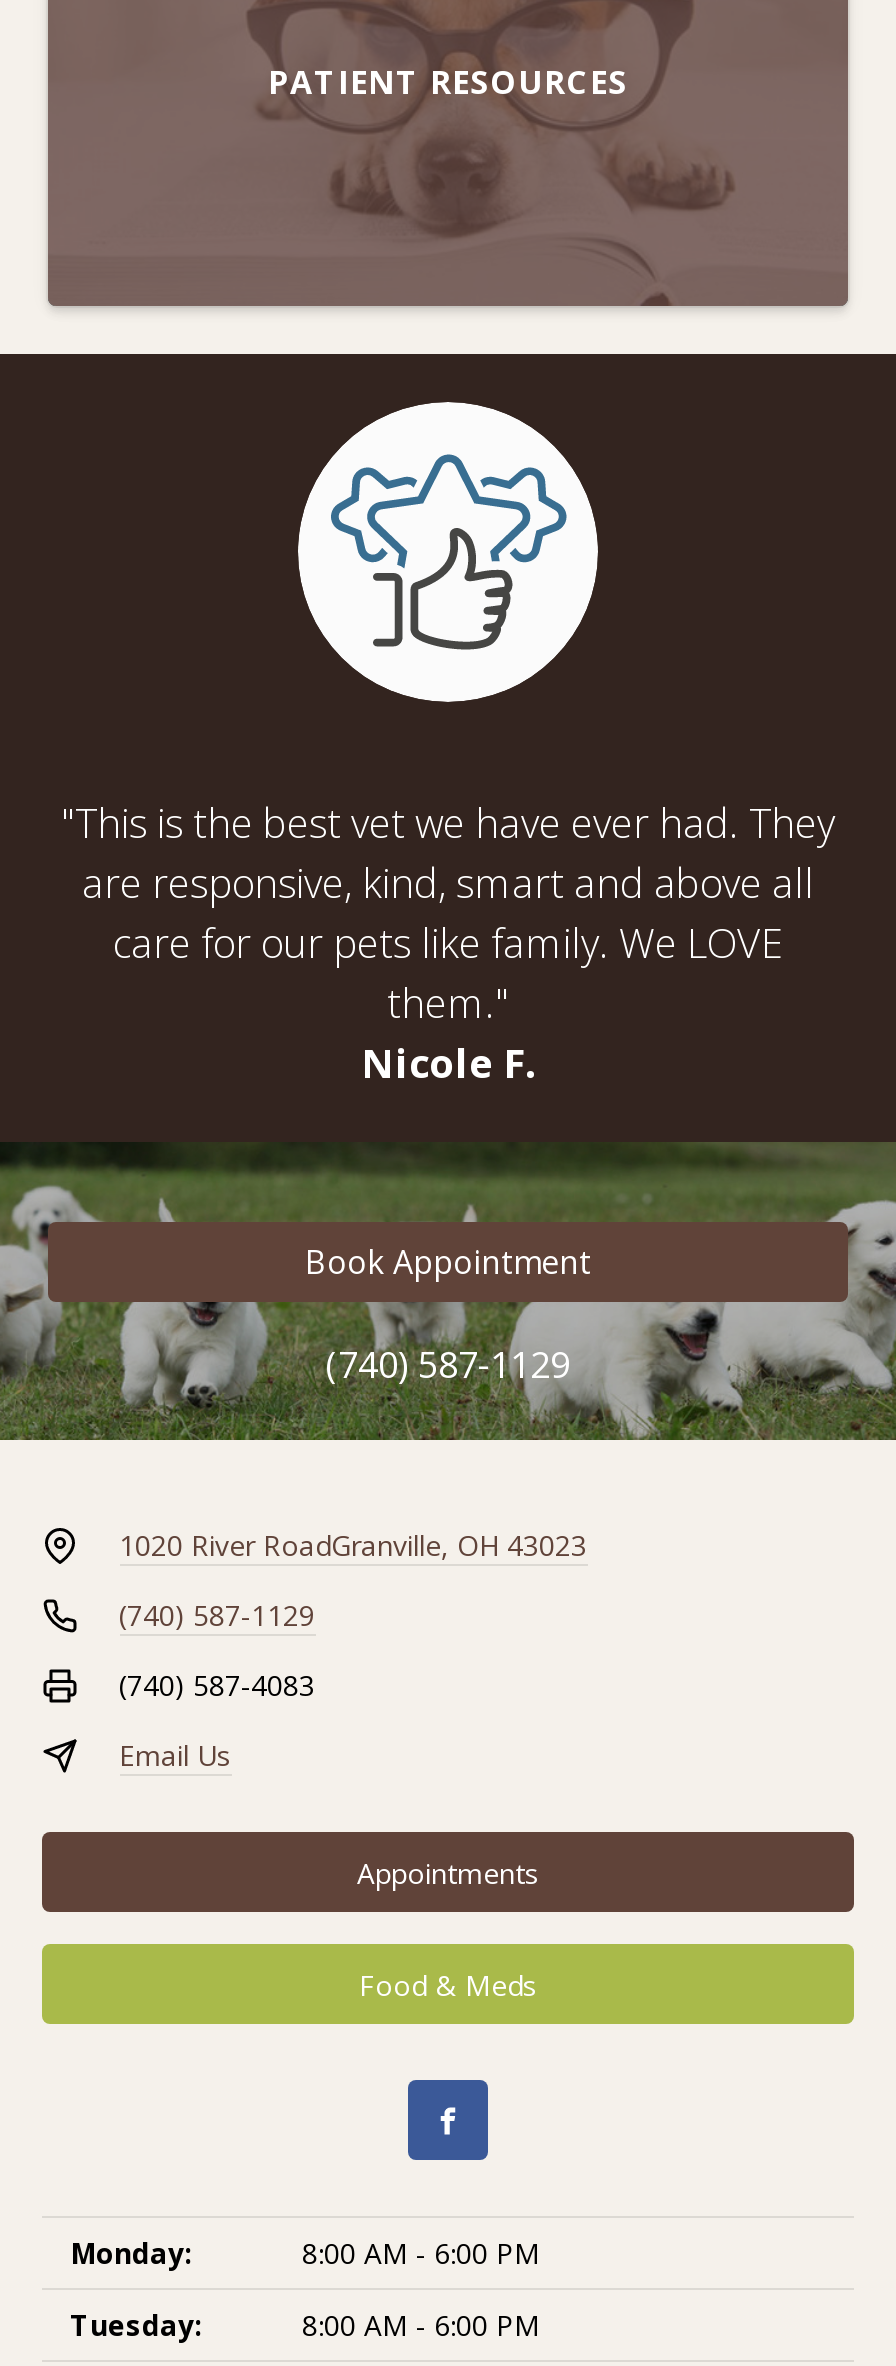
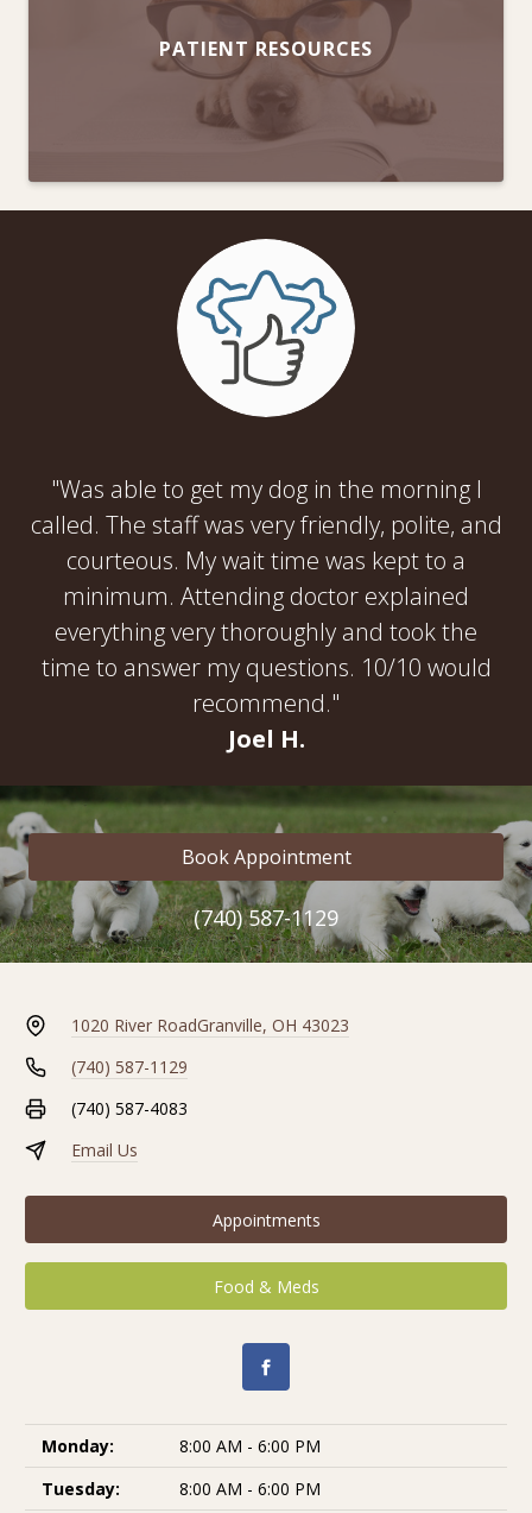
- "This is the best vet we have ever had. They
- are responsive, kind, smart and above all
- care for our pets like family. We LOVE
- them."
- Nicole F.
+ "Was able to get my dog in the morning I
+ called. The staff was very friendly, polite, and
+ courteous. My wait time was kept to a
+ minimum. Attending doctor explained
+ everything very thoroughly and took the
+ time to answer my questions. 10/10 would
+ recommend."
+ Joel H.
